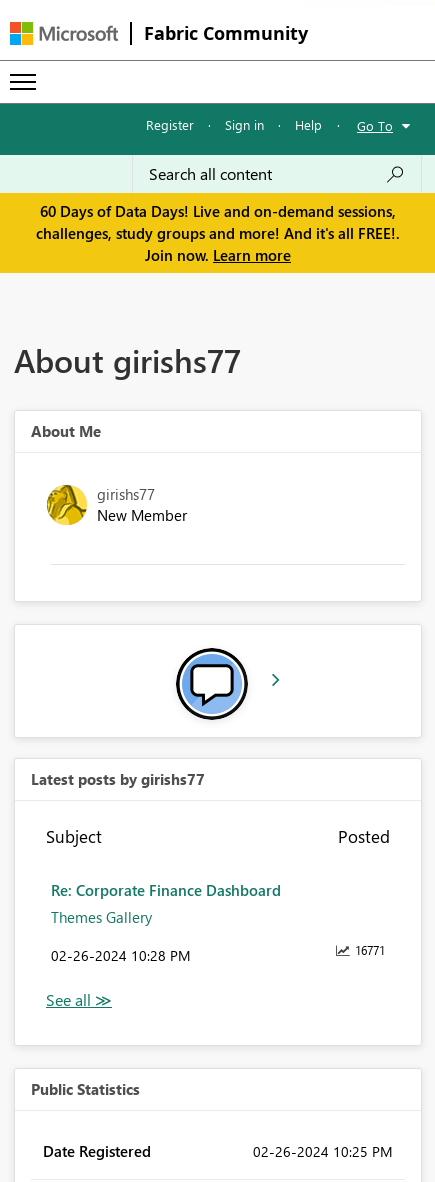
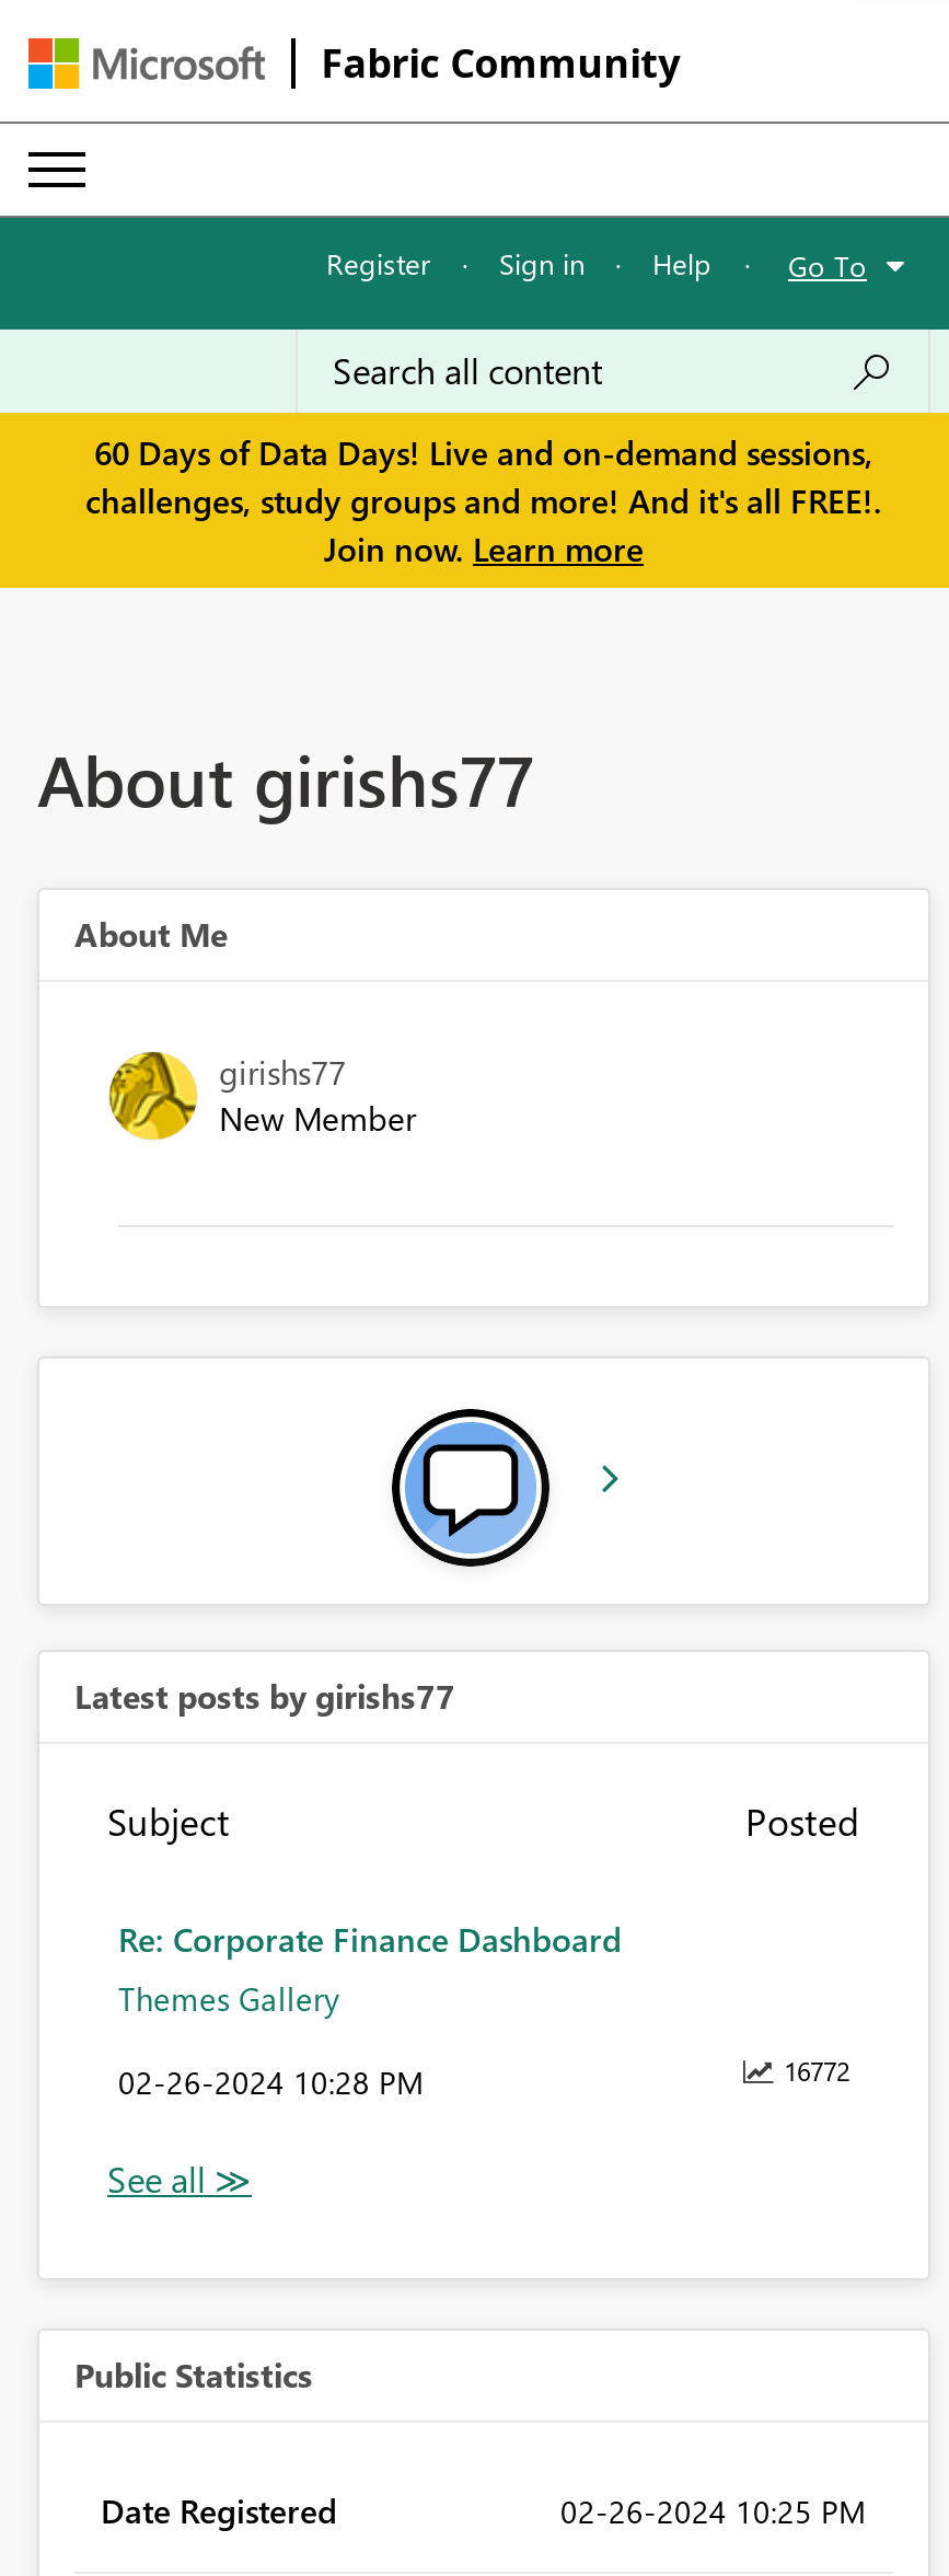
- 16771
+ 16772
